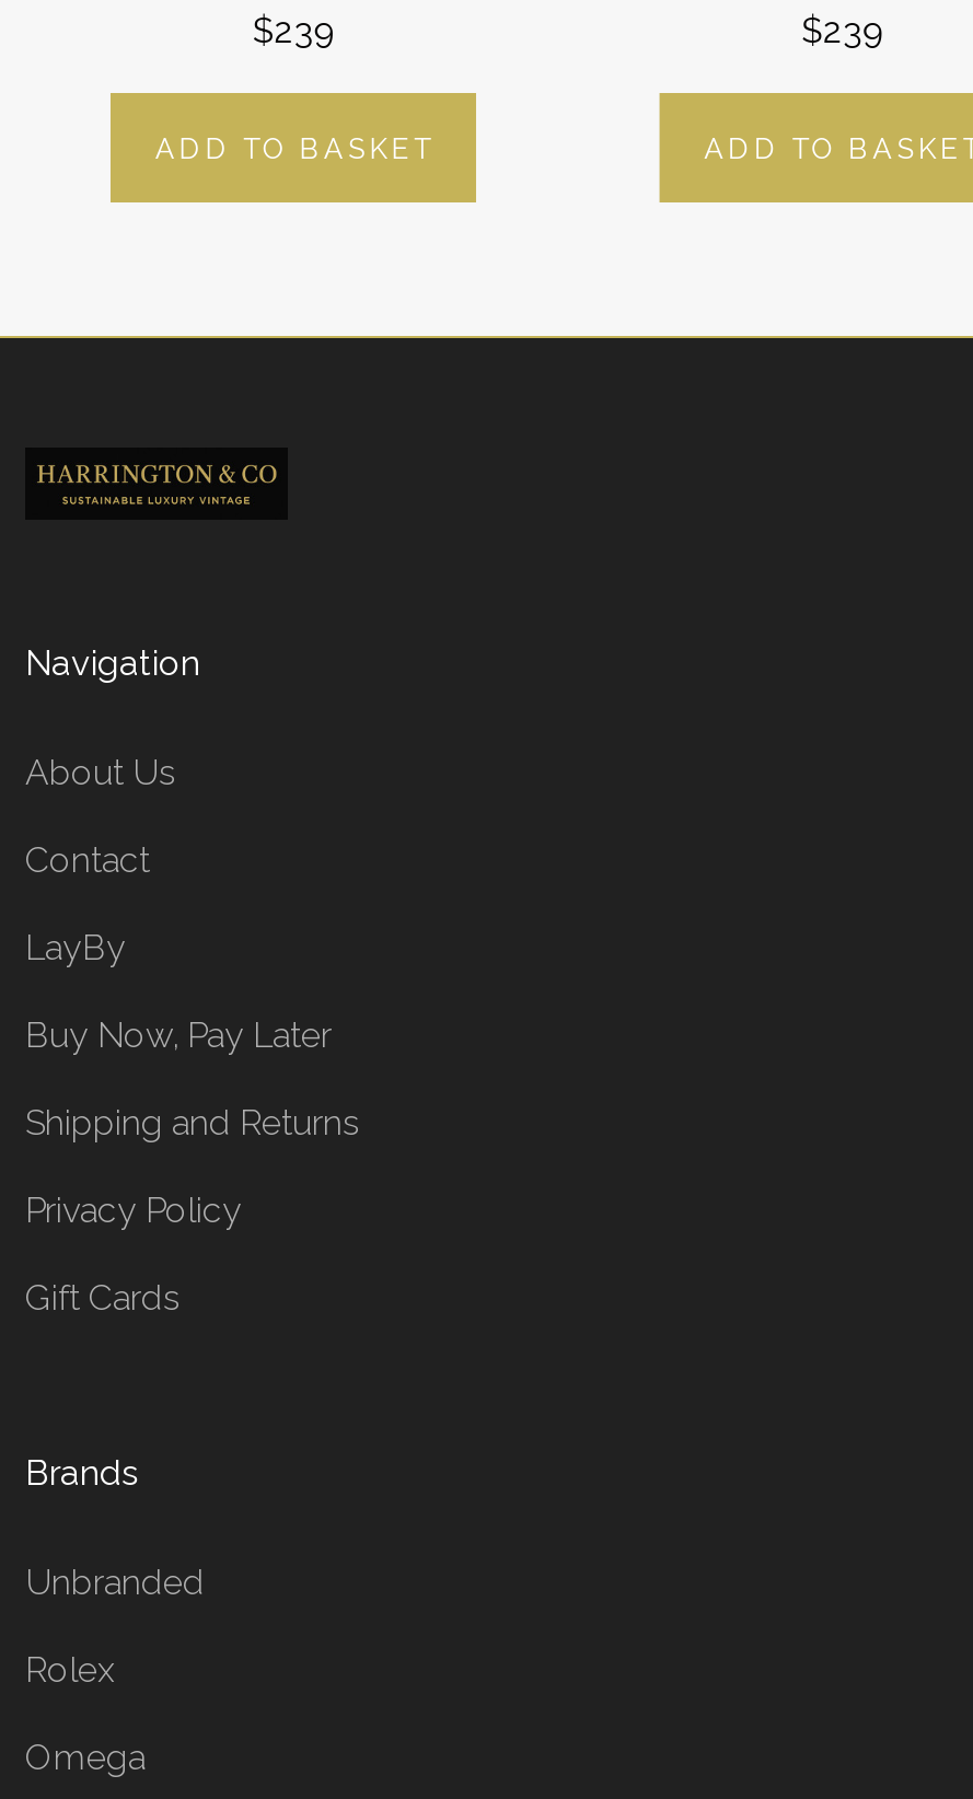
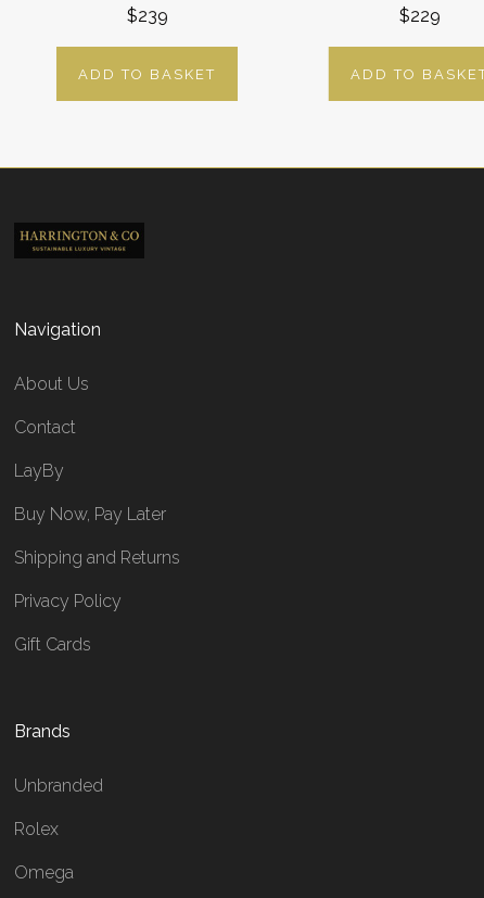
- $239
+ $229
